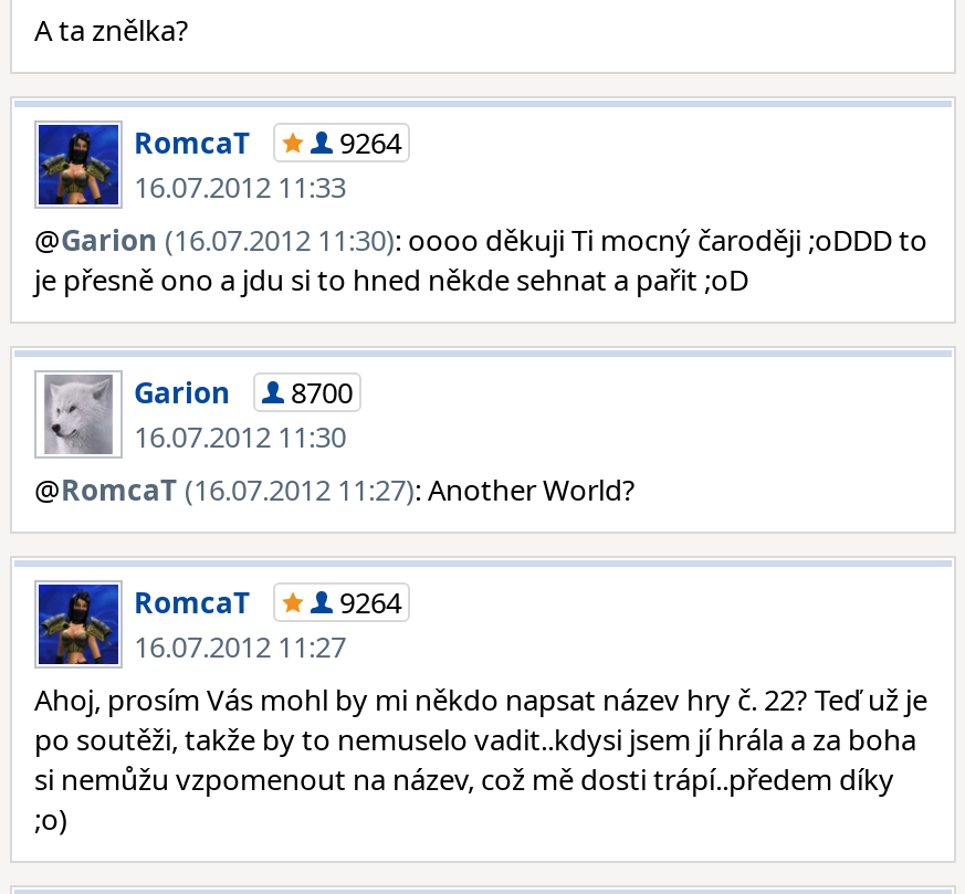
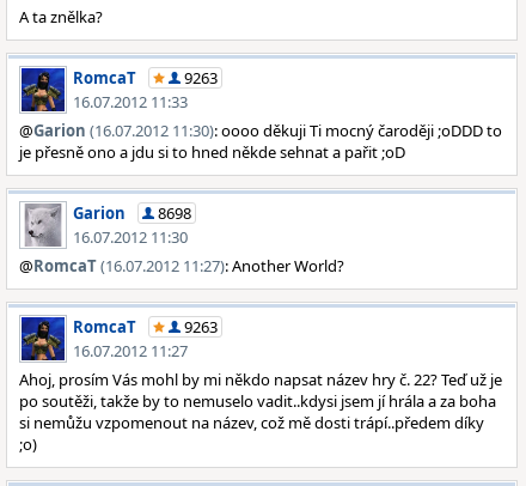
- 9264
+ 9263

- Garion 8700
+ Garion 8698

- 9264
+ 9263
